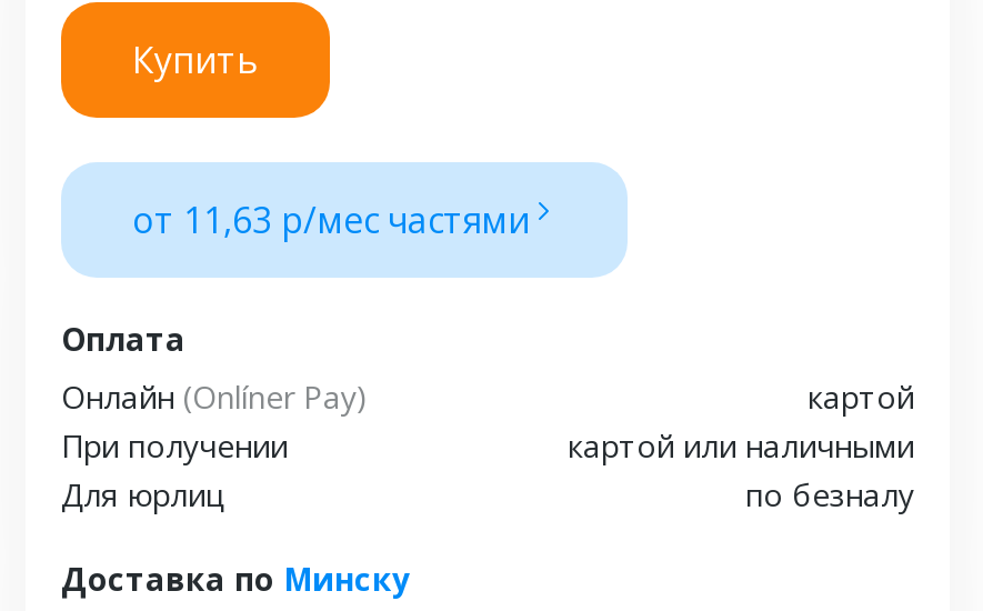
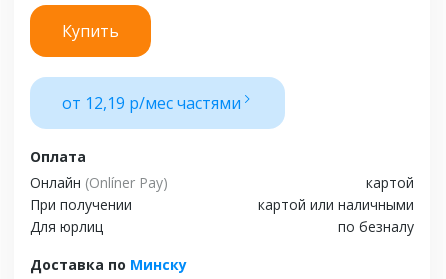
- от 11,63 р/мес частями
+ от 12,19 р/мес частями
